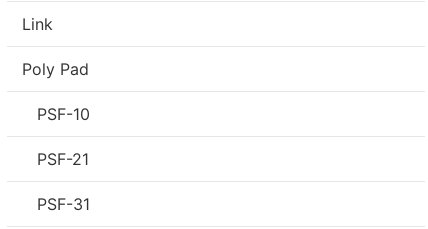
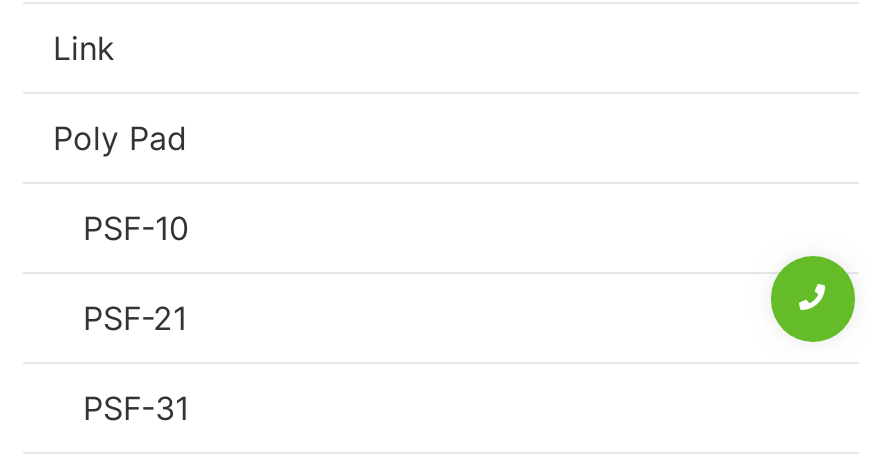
+ [image]
